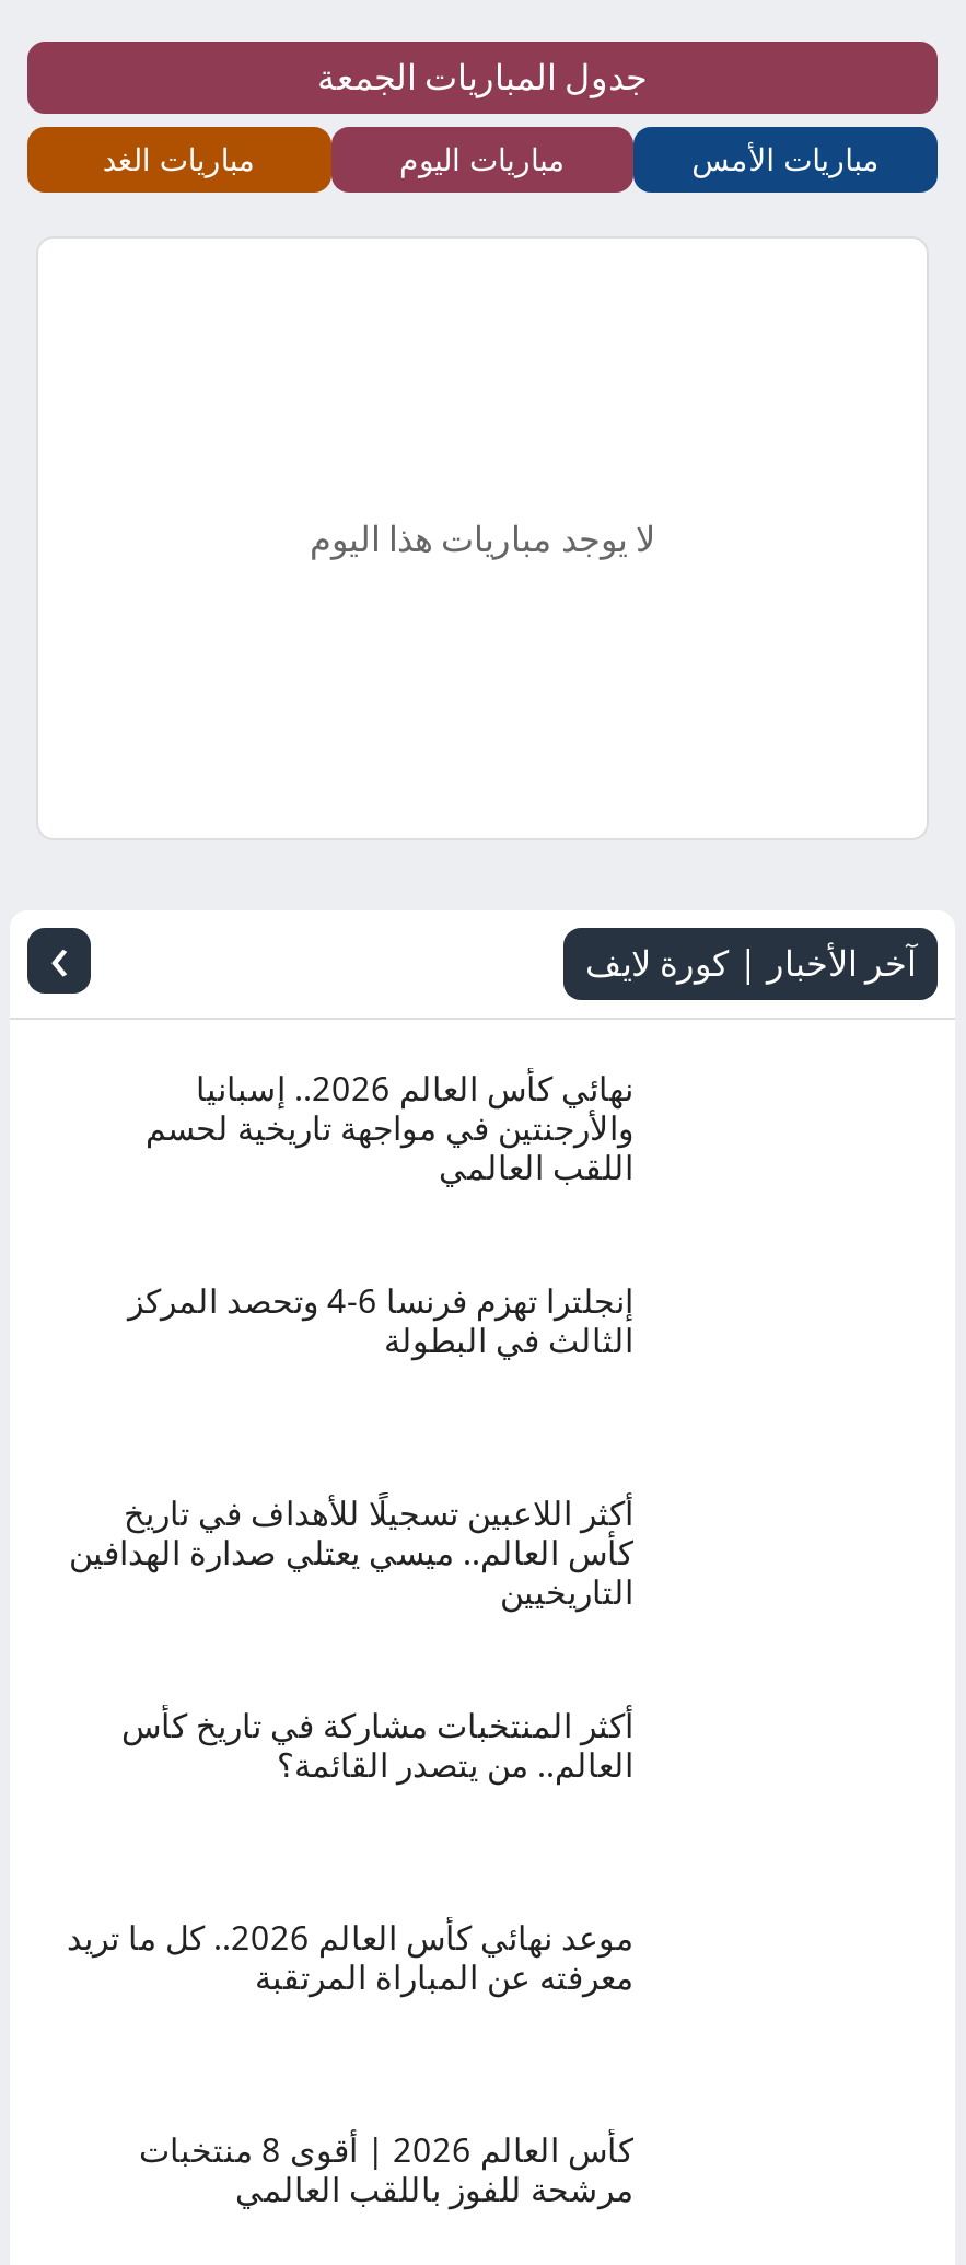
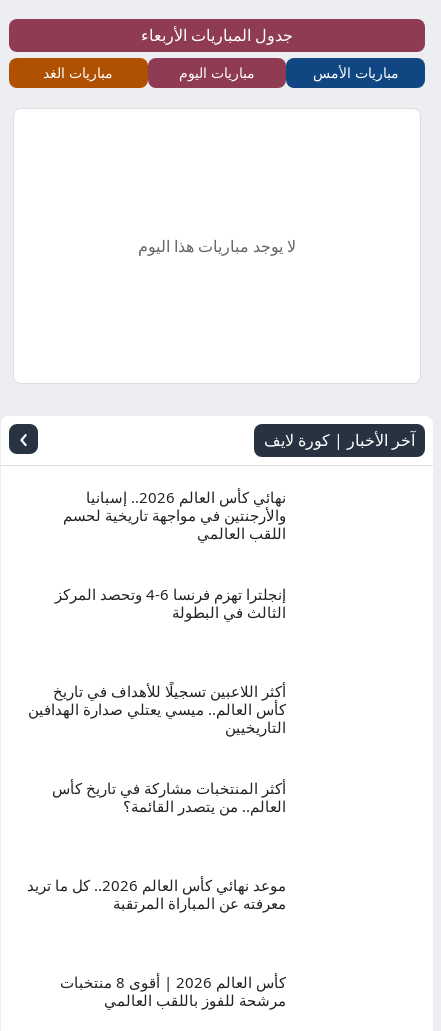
- جدول المباريات الجمعة
+ جدول المباريات الأربعاء
